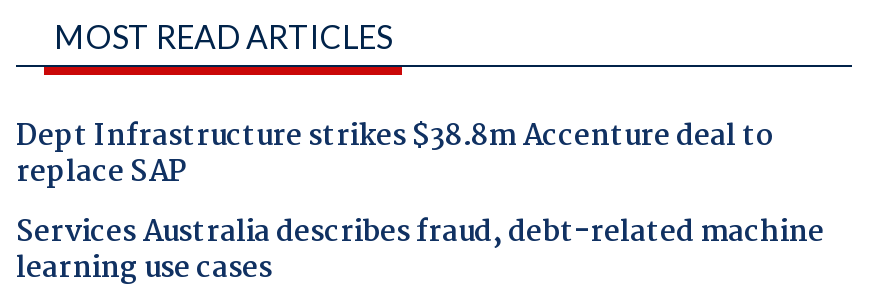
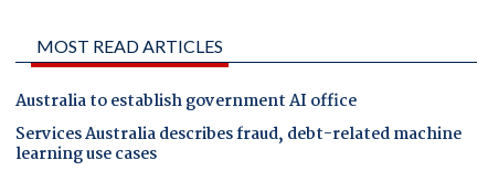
- Dept Infrastructure strikes $38.8m Accenture deal to
- replace SAP
+ Australia to establish government AI office
